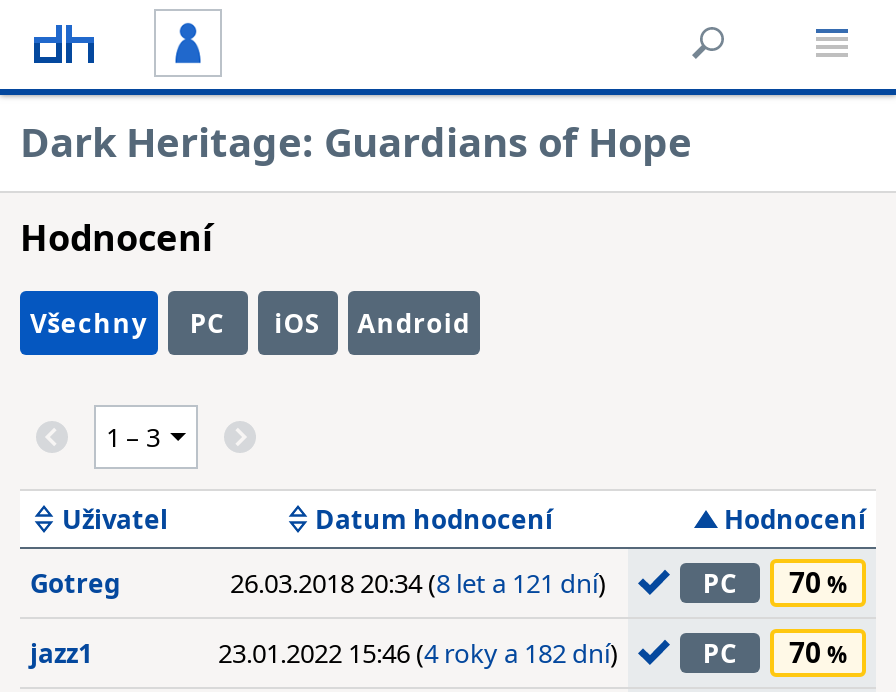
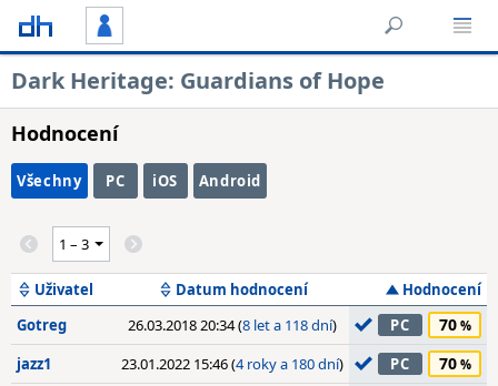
- 26.03.2018 20:34 (8 let a 121 dní)
+ 26.03.2018 20:34 (8 let a 118 dní)

- 23.01.2022 15:46 (4 roky a 182 dní)
+ 23.01.2022 15:46 (4 roky a 180 dní)
